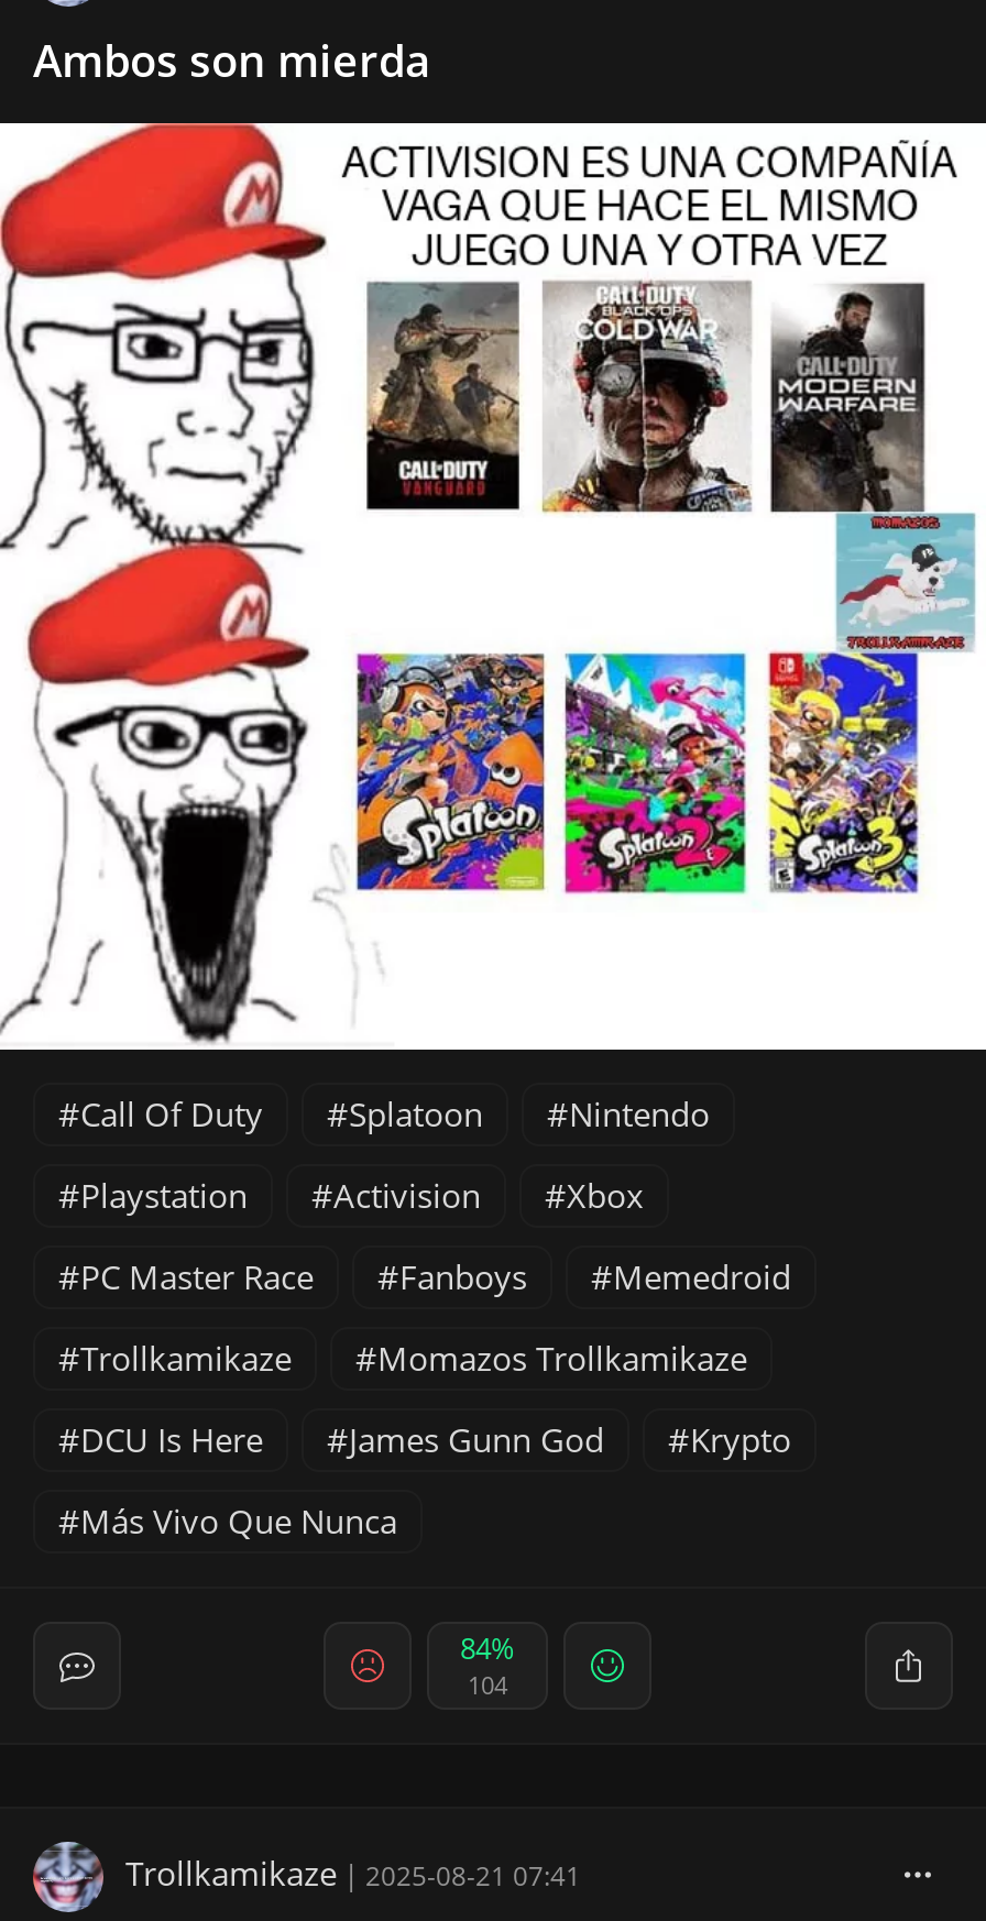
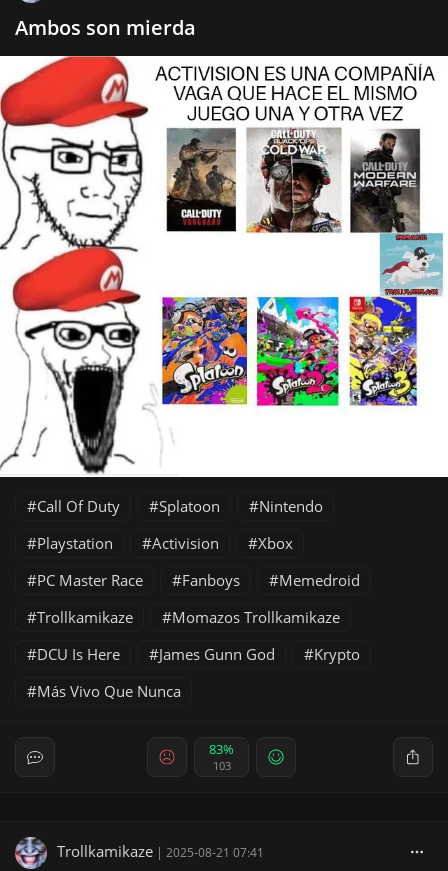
- 84%
+ 83%

- 104
+ 103
